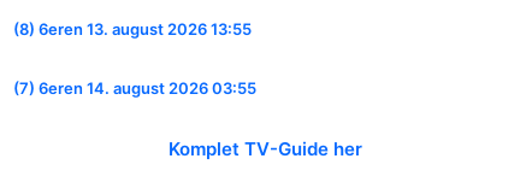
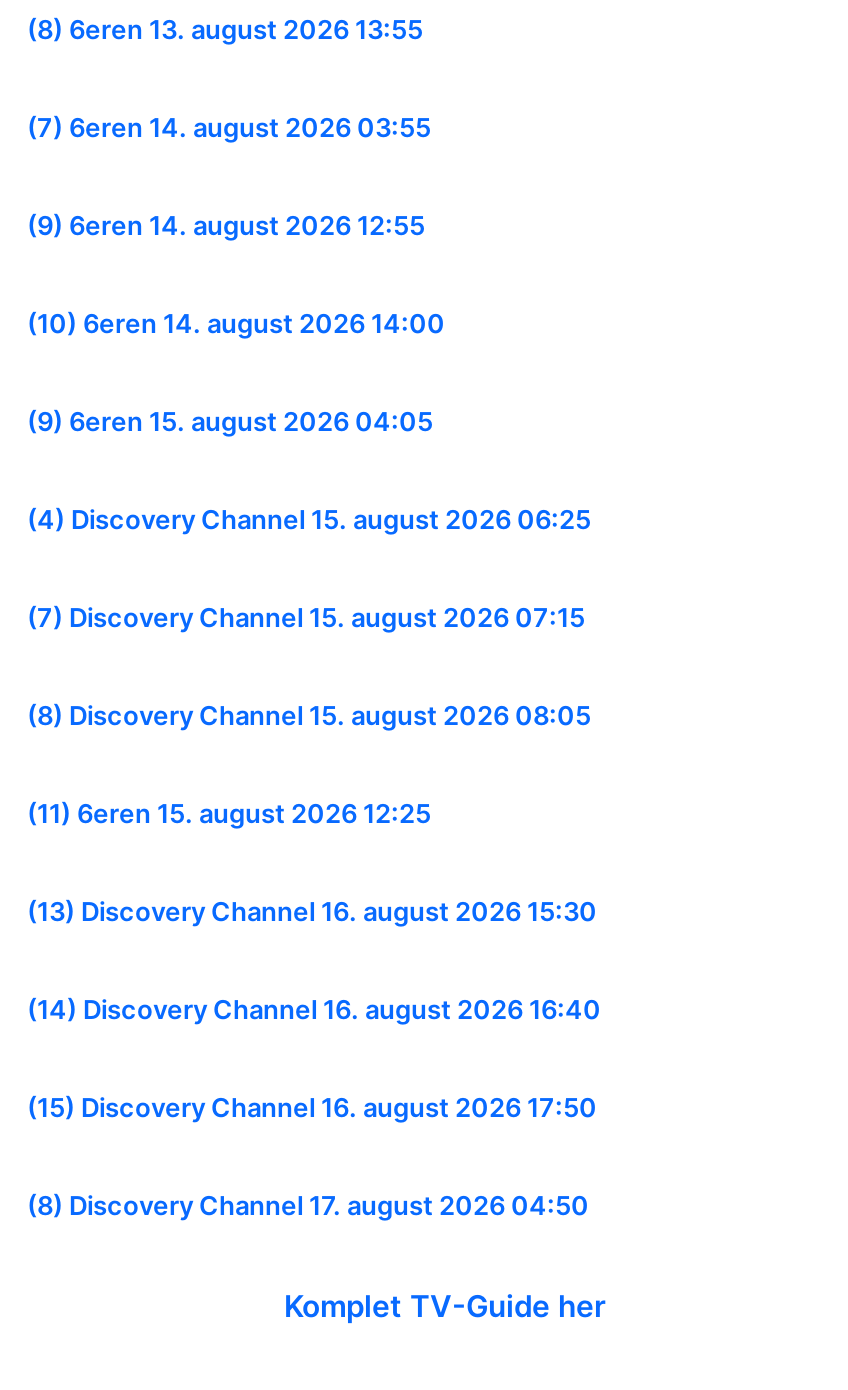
+ (9) 6eren 14. august 2026 12:55
+ (10) 6eren 14. august 2026 14:00
+ (9) 6eren 15. august 2026 04:05
+ (4) Discovery Channel 15. august 2026 06:25
+ (7) Discovery Channel 15. august 2026 07:15
+ (8) Discovery Channel 15. august 2026 08:05
+ (11) 6eren 15. august 2026 12:25
+ (13) Discovery Channel 16. august 2026 15:30
+ (14) Discovery Channel 16. august 2026 16:40
+ (15) Discovery Channel 16. august 2026 17:50
+ (8) Discovery Channel 17. august 2026 04:50
